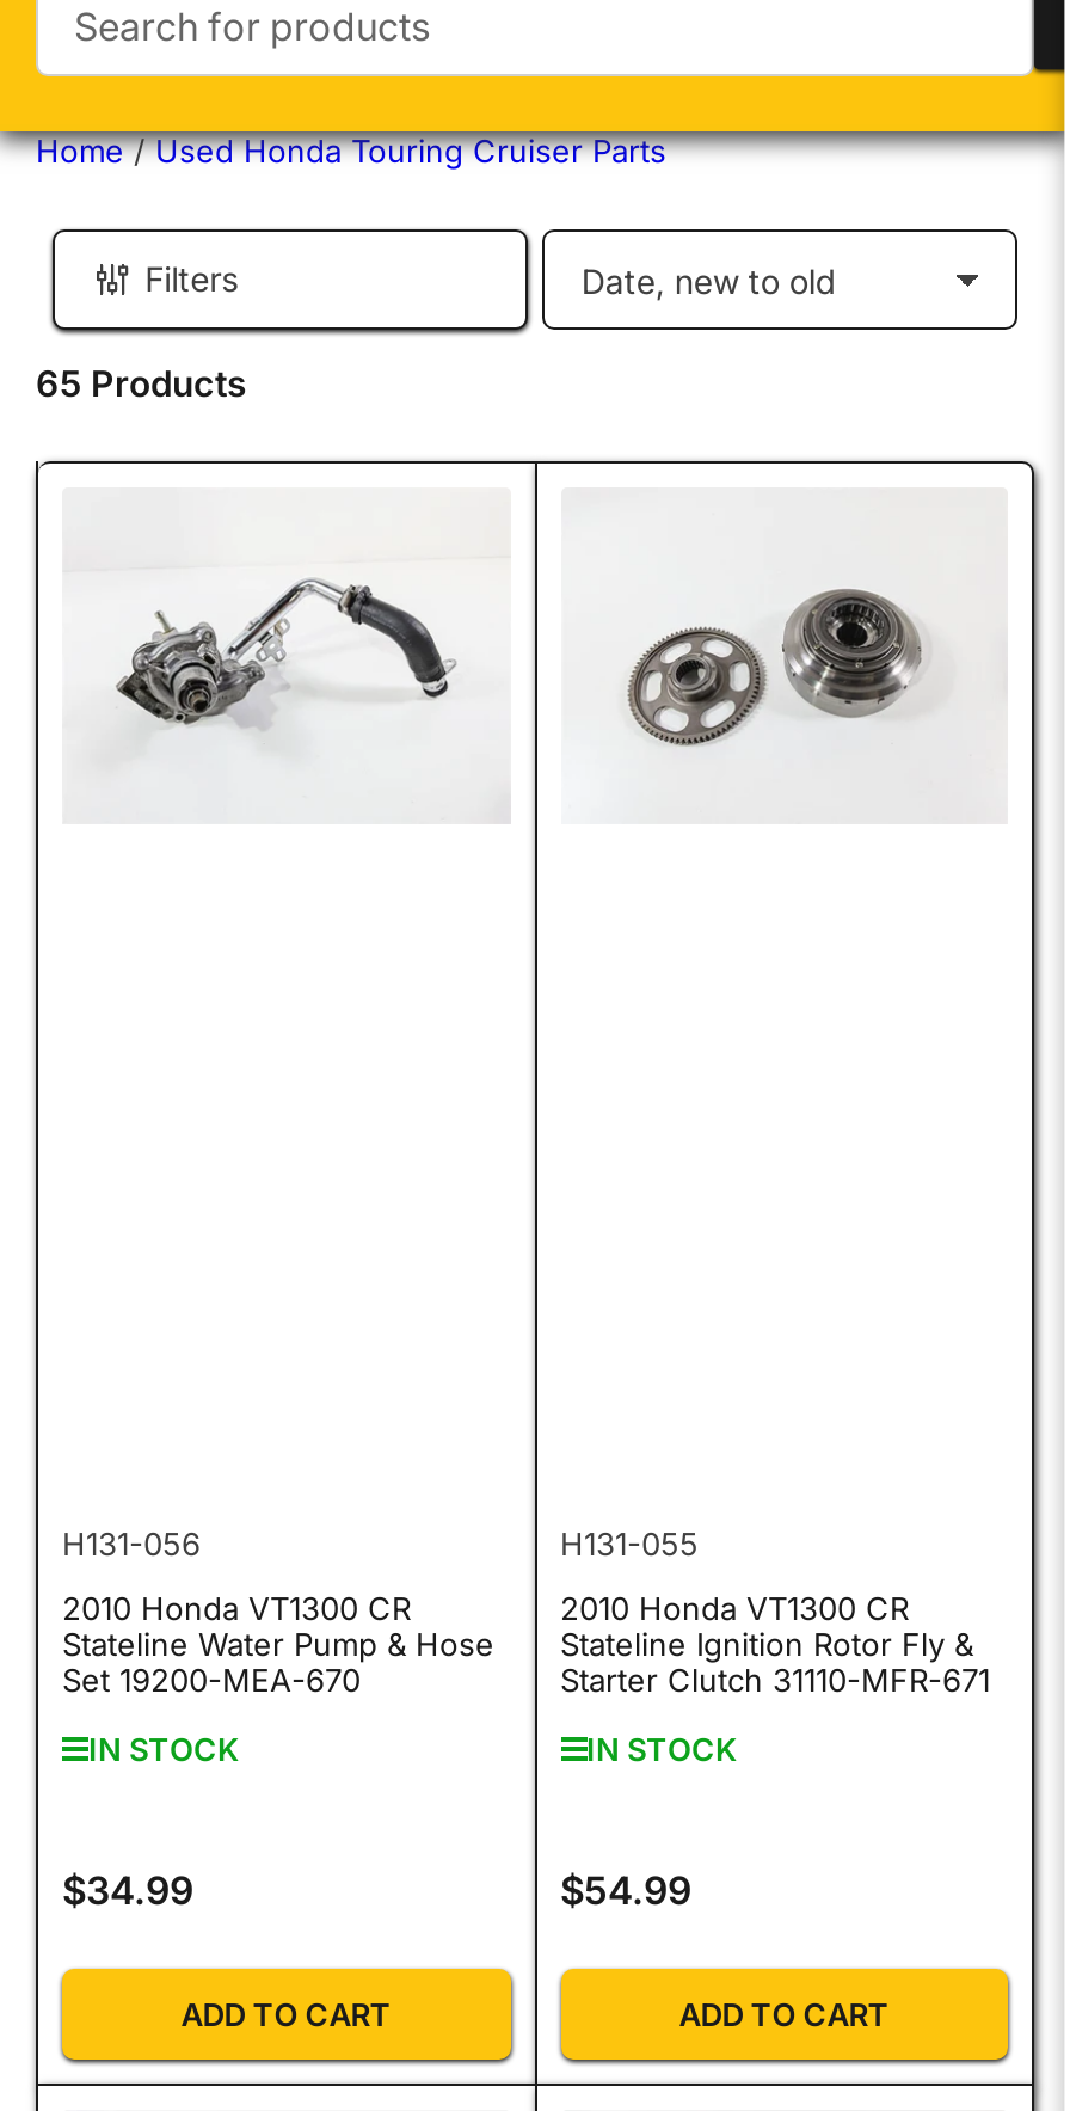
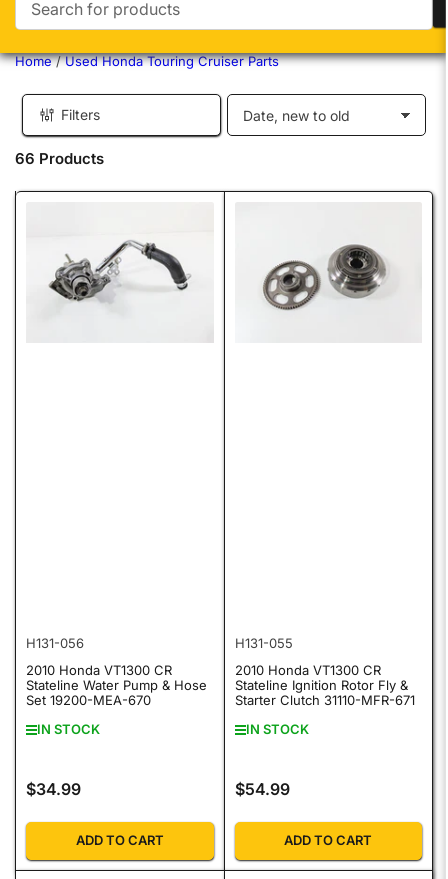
- 65 Products
+ 66 Products
